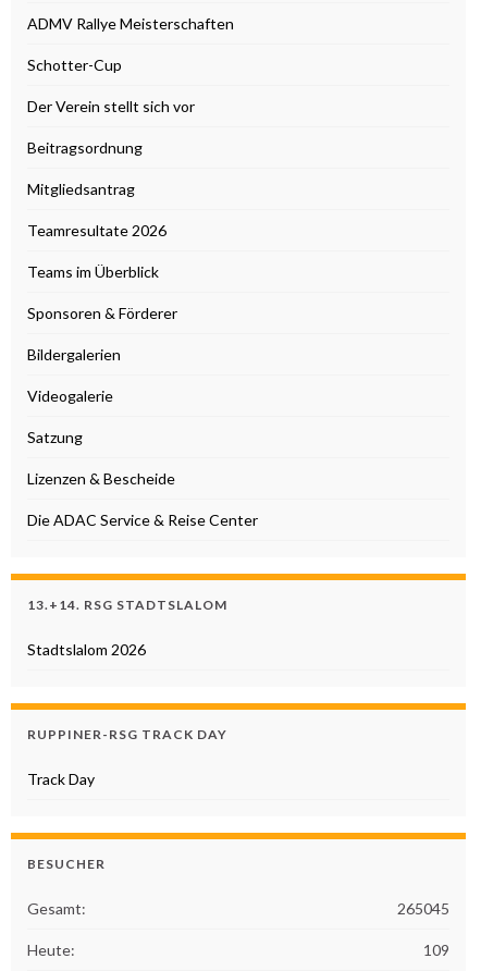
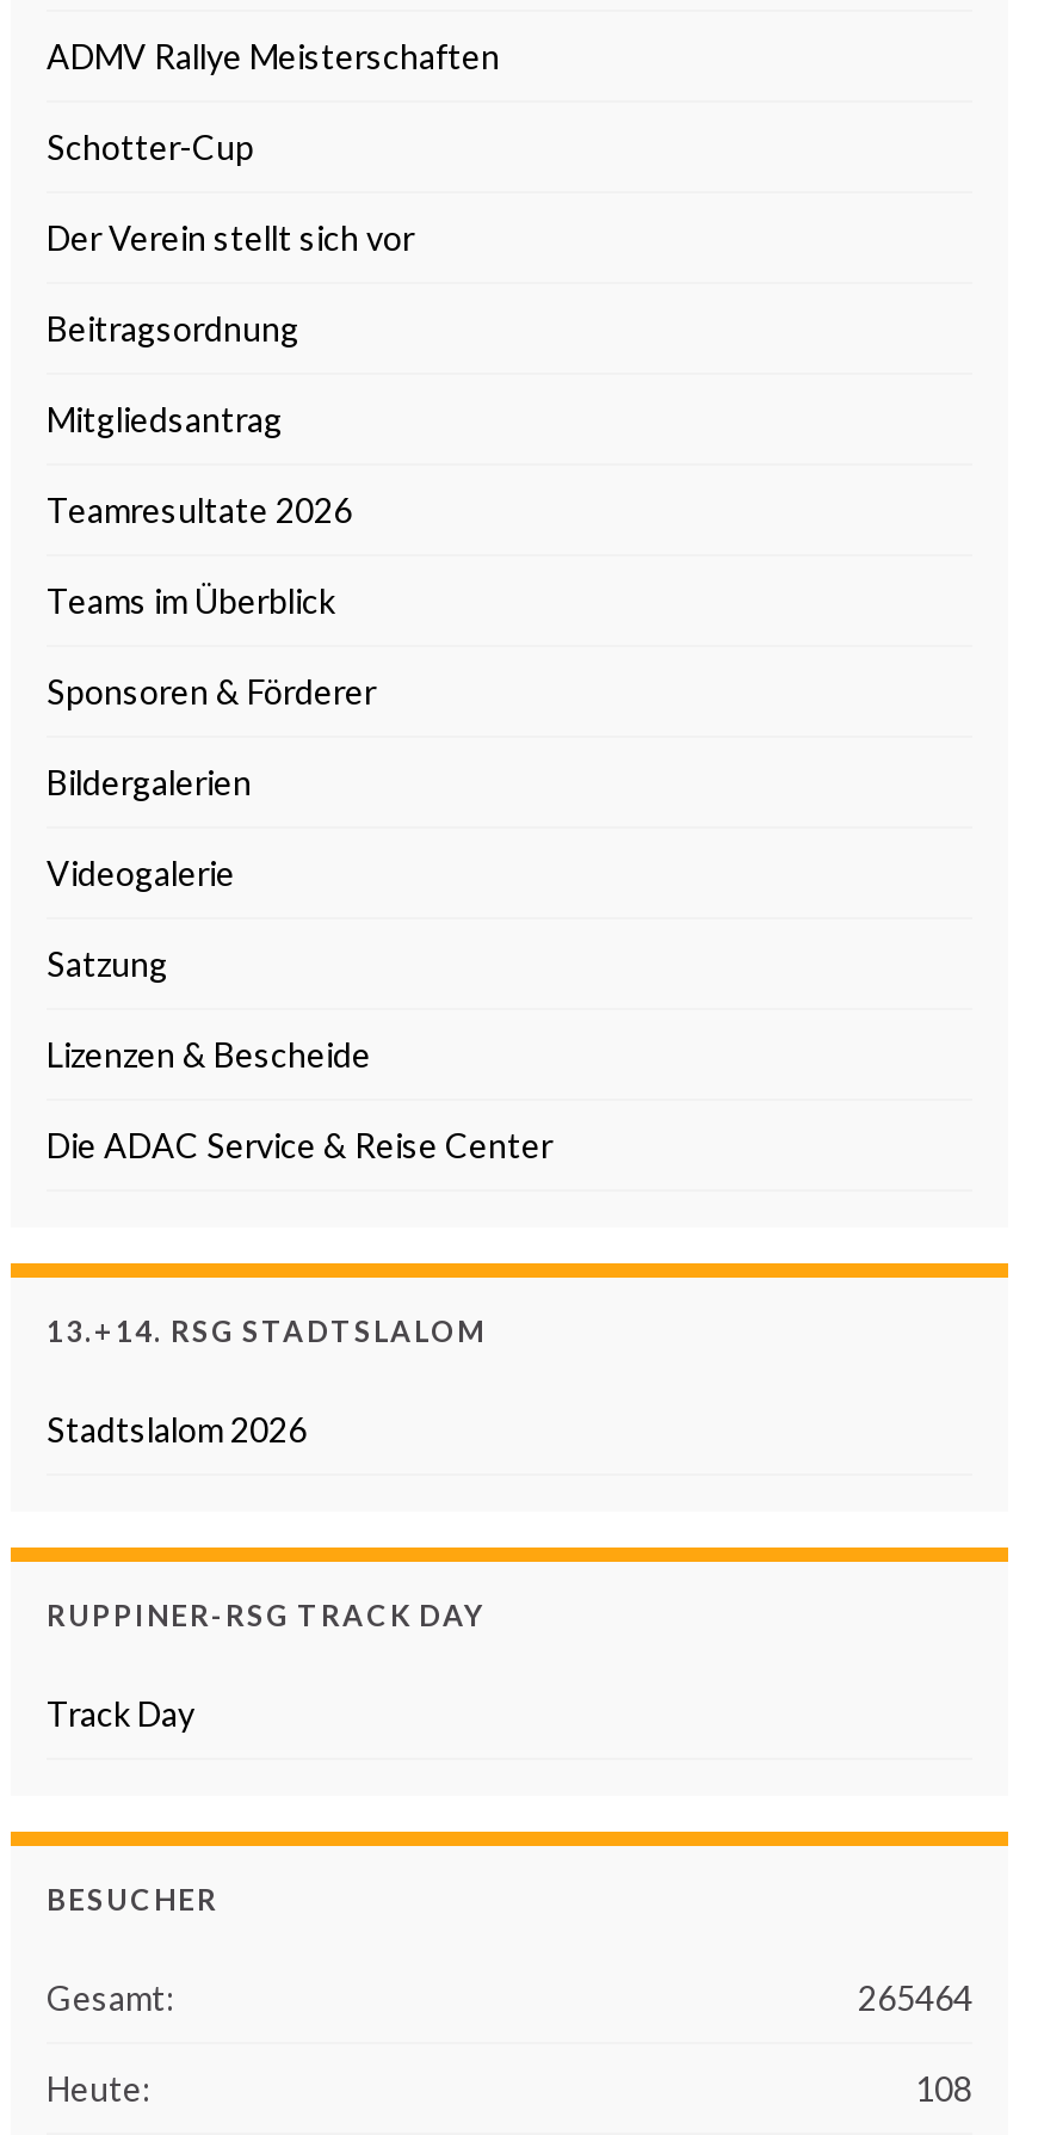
- 265045
+ 265464

- 109
+ 108
